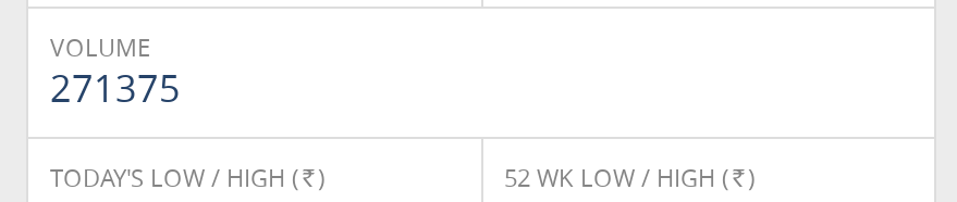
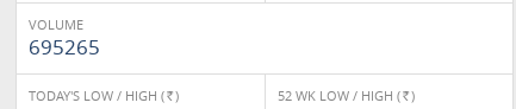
- 271375
+ 695265
